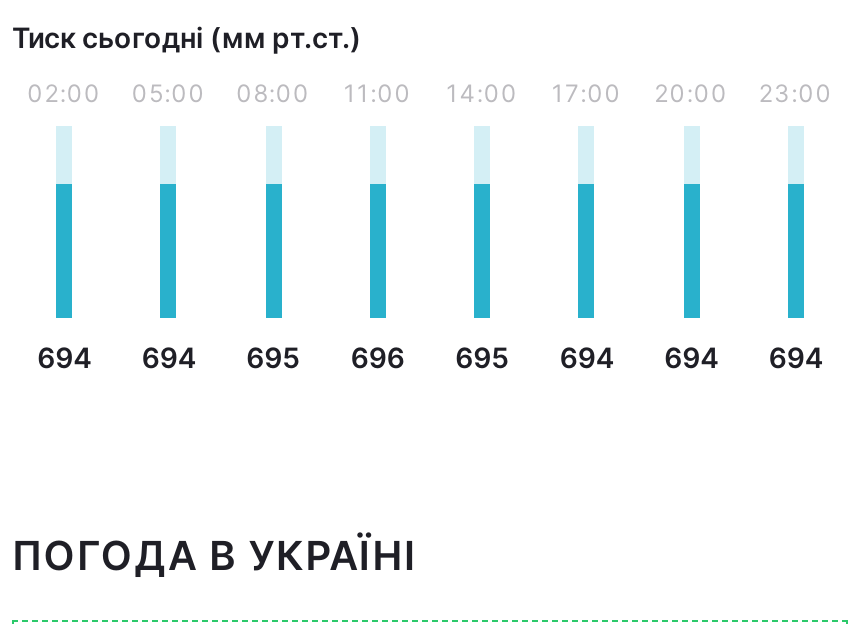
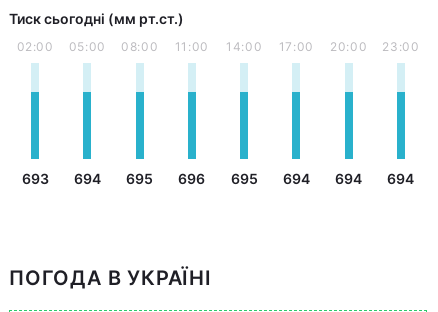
- 694 694 695 696 695 694 694 694
+ 693 694 695 696 695 694 694 694
